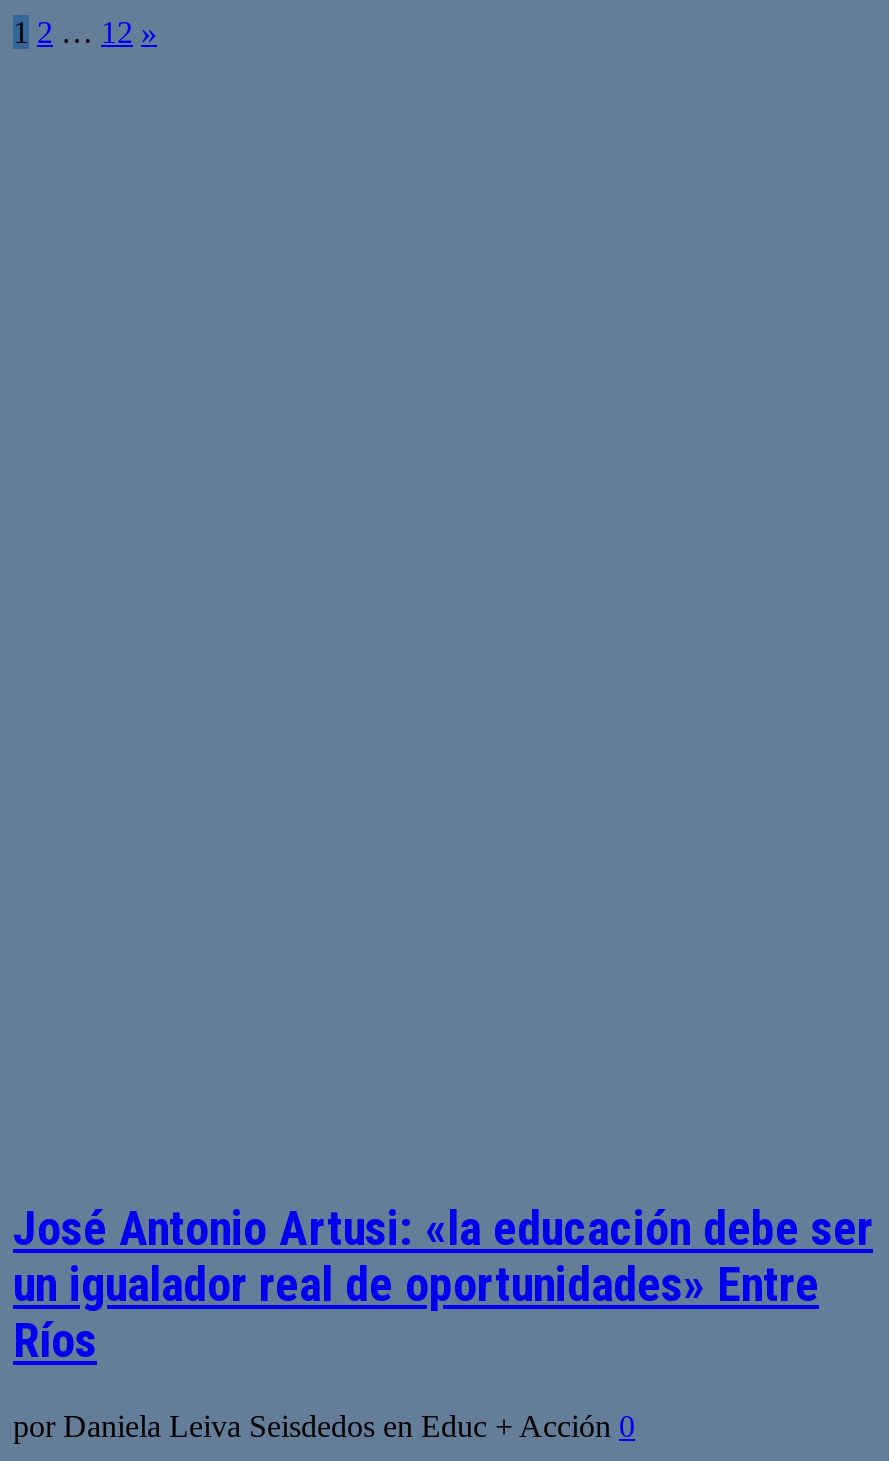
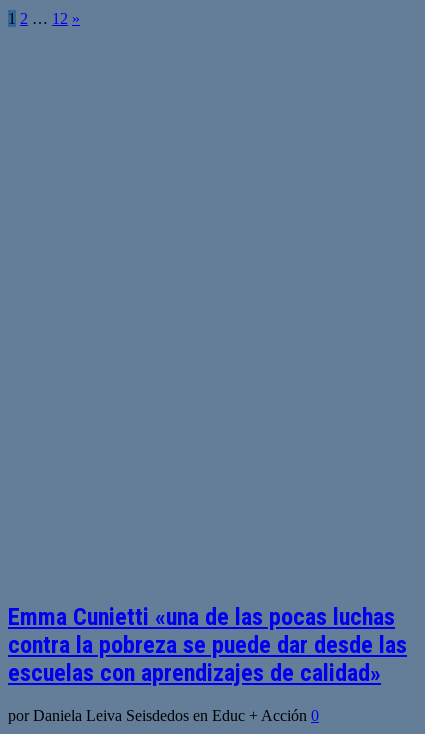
- José Antonio Artusi: «la educación debe ser
- un igualador real de oportunidades» Entre
- Ríos
+ Emma Cunietti «una de las pocas luchas
+ contra la pobreza se puede dar desde las
+ escuelas con aprendizajes de calidad»
